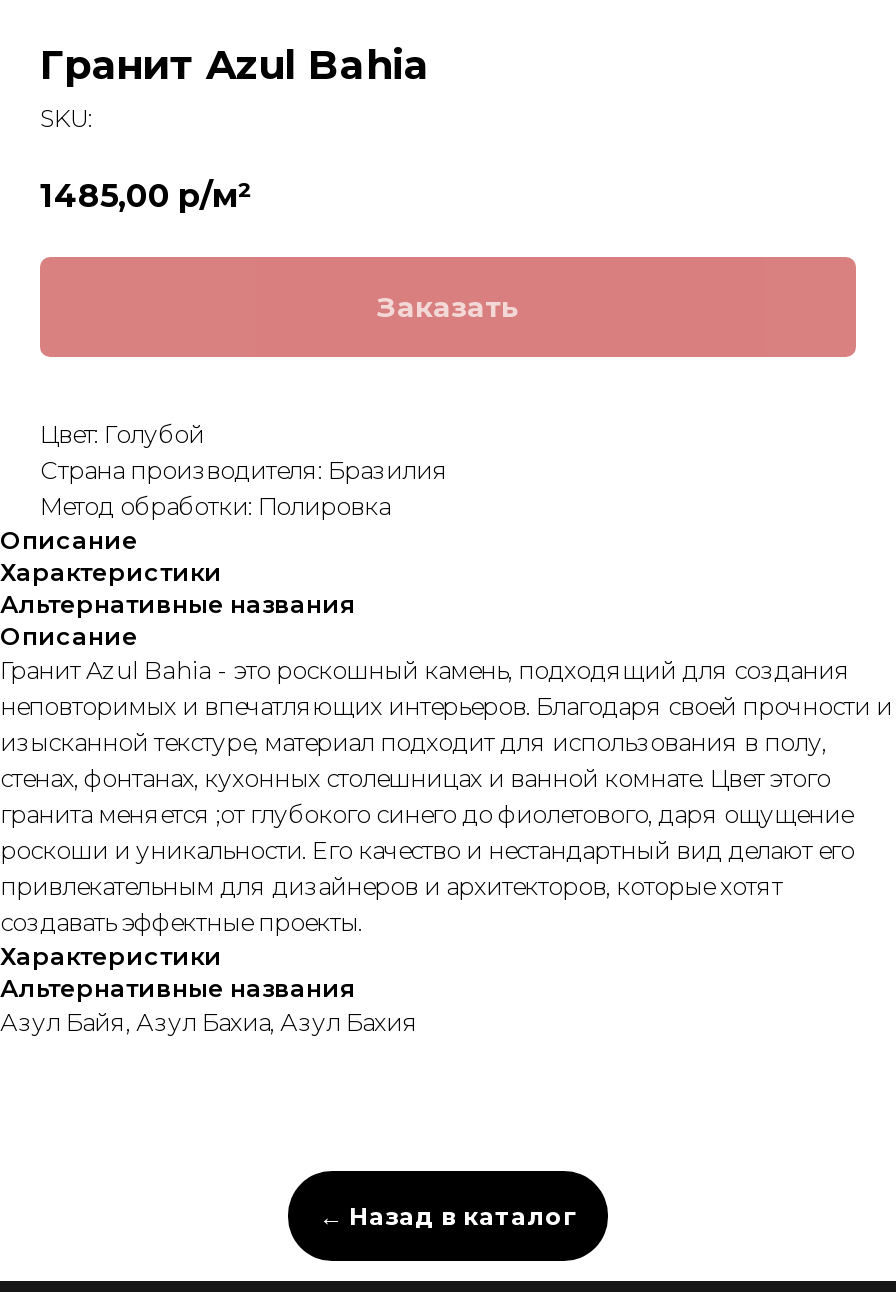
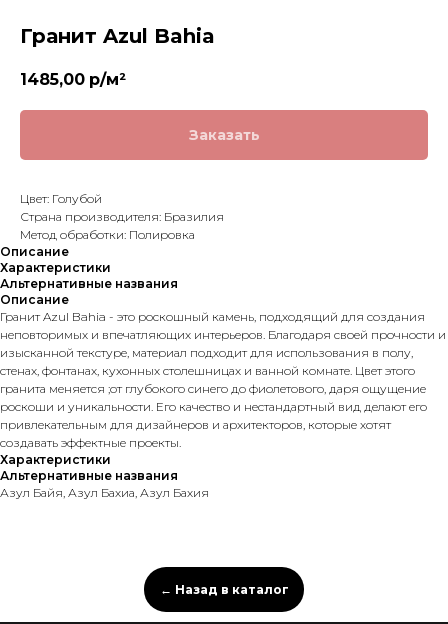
- SKU:
